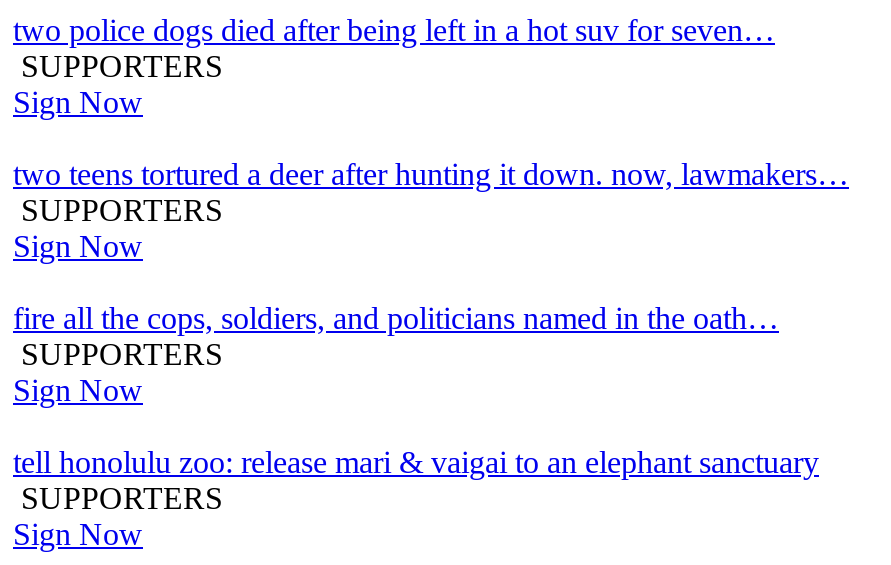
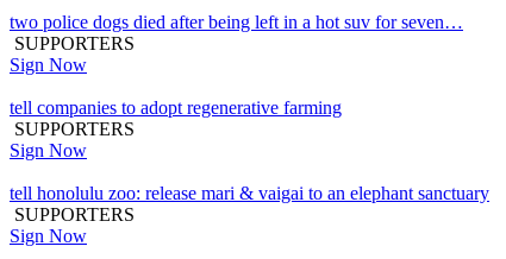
- two teens tortured a deer after hunting it down. now, lawmakers…
- SUPPORTERS
- Sign Now
- fire all the cops, soldiers, and politicians named in the oath…
+ tell companies to adopt regenerative farming
